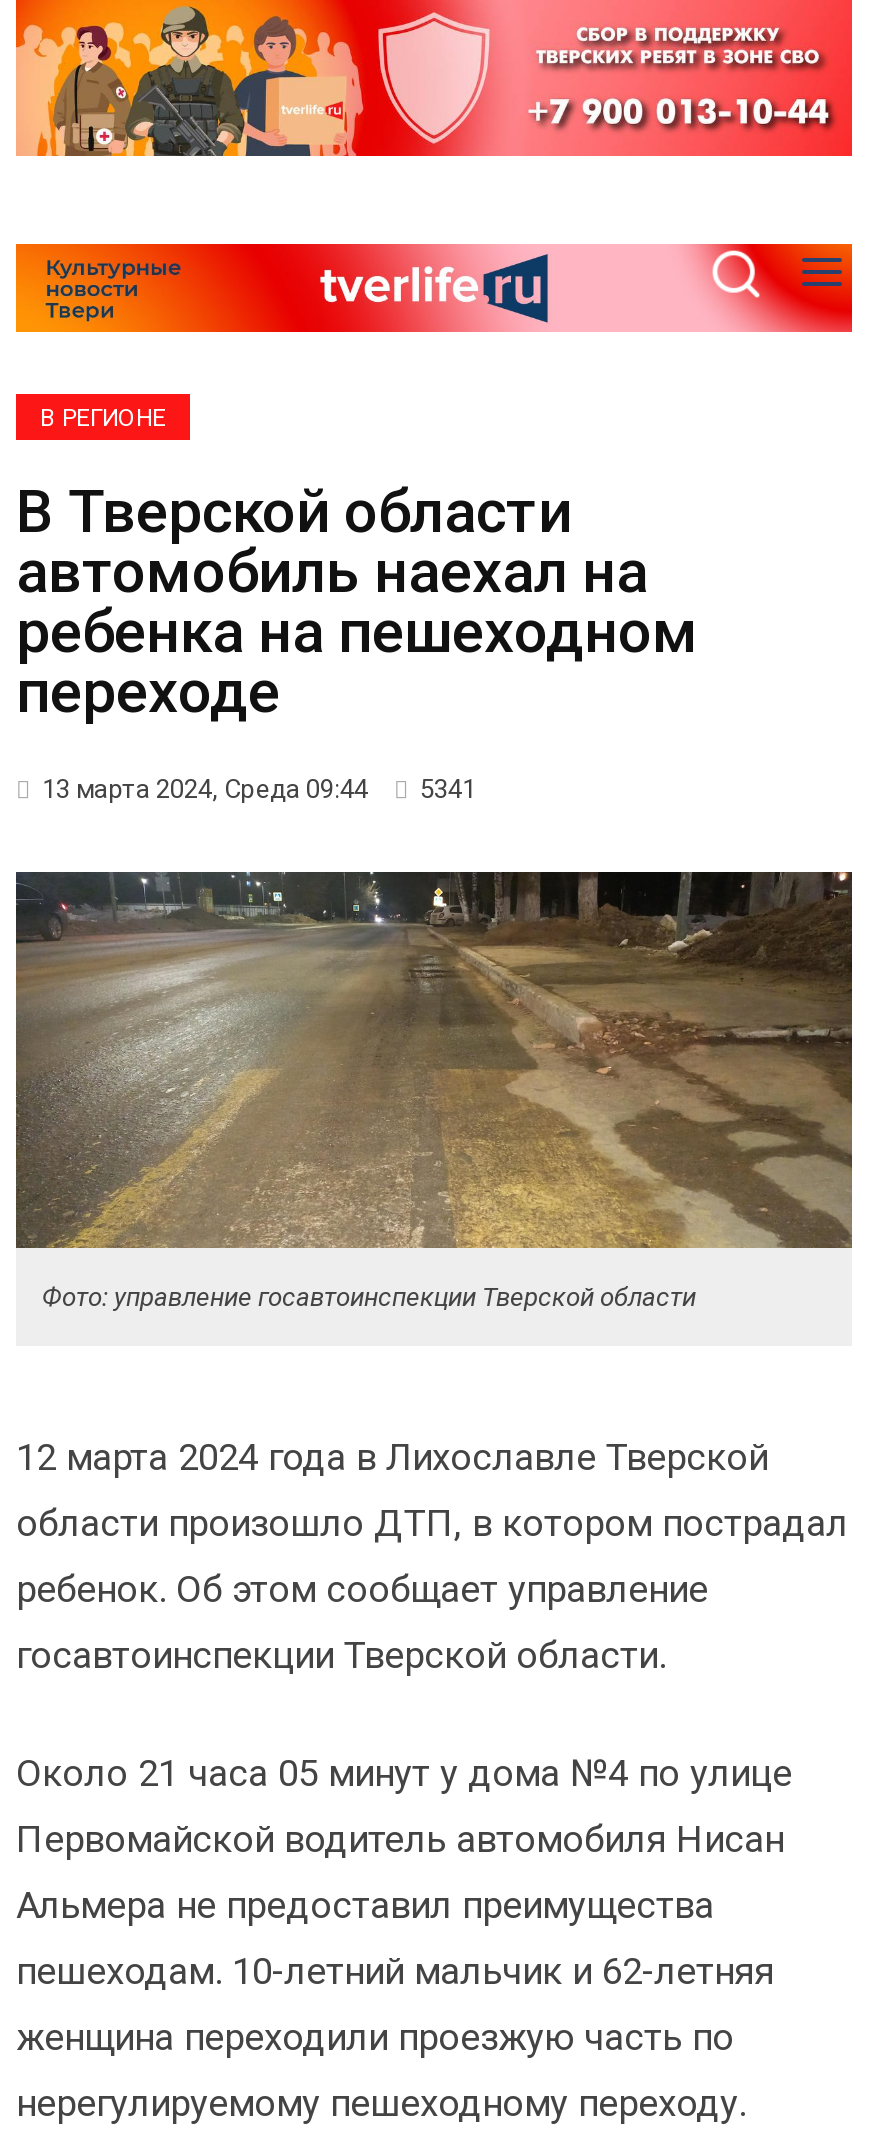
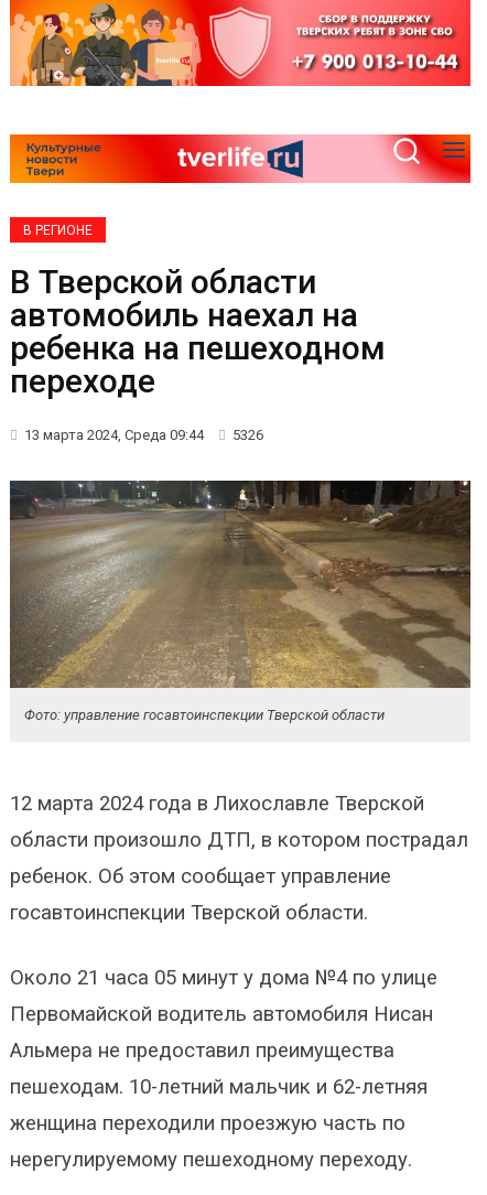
- 13 марта 2024, Среда 09:44 5341
+ 13 марта 2024, Среда 09:44 5326
